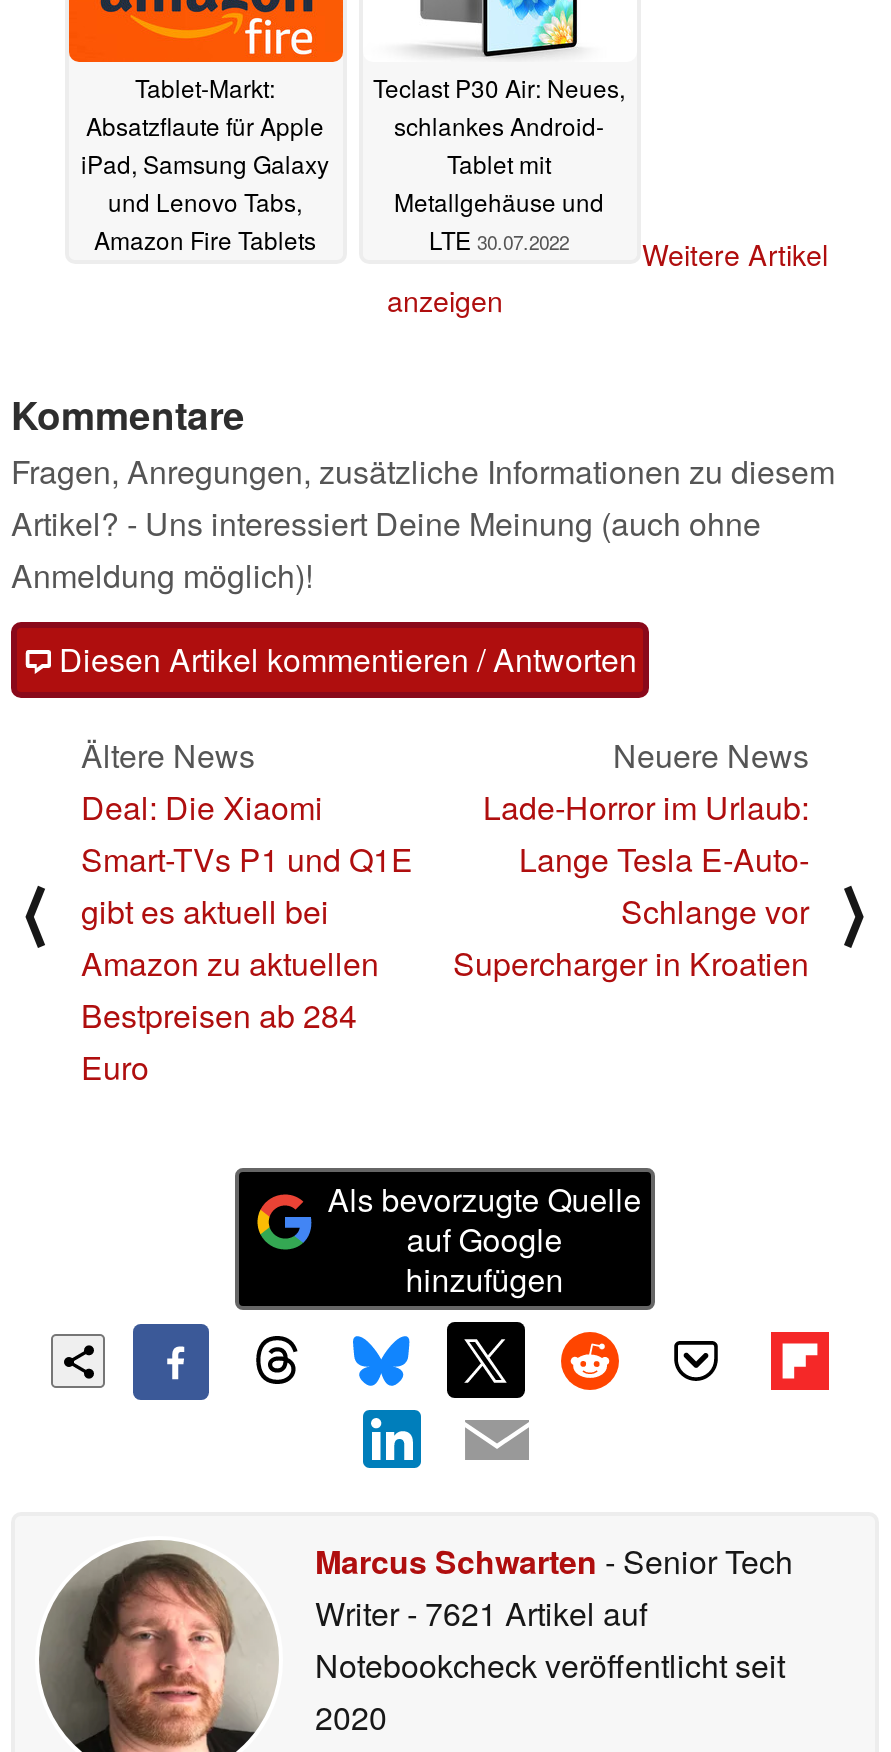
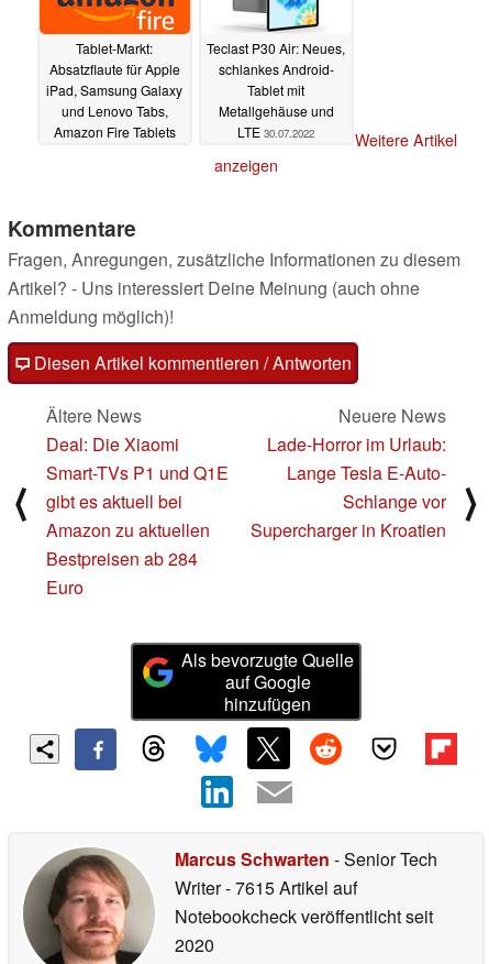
- Writer - 7621 Artikel auf
+ Writer - 7615 Artikel auf
